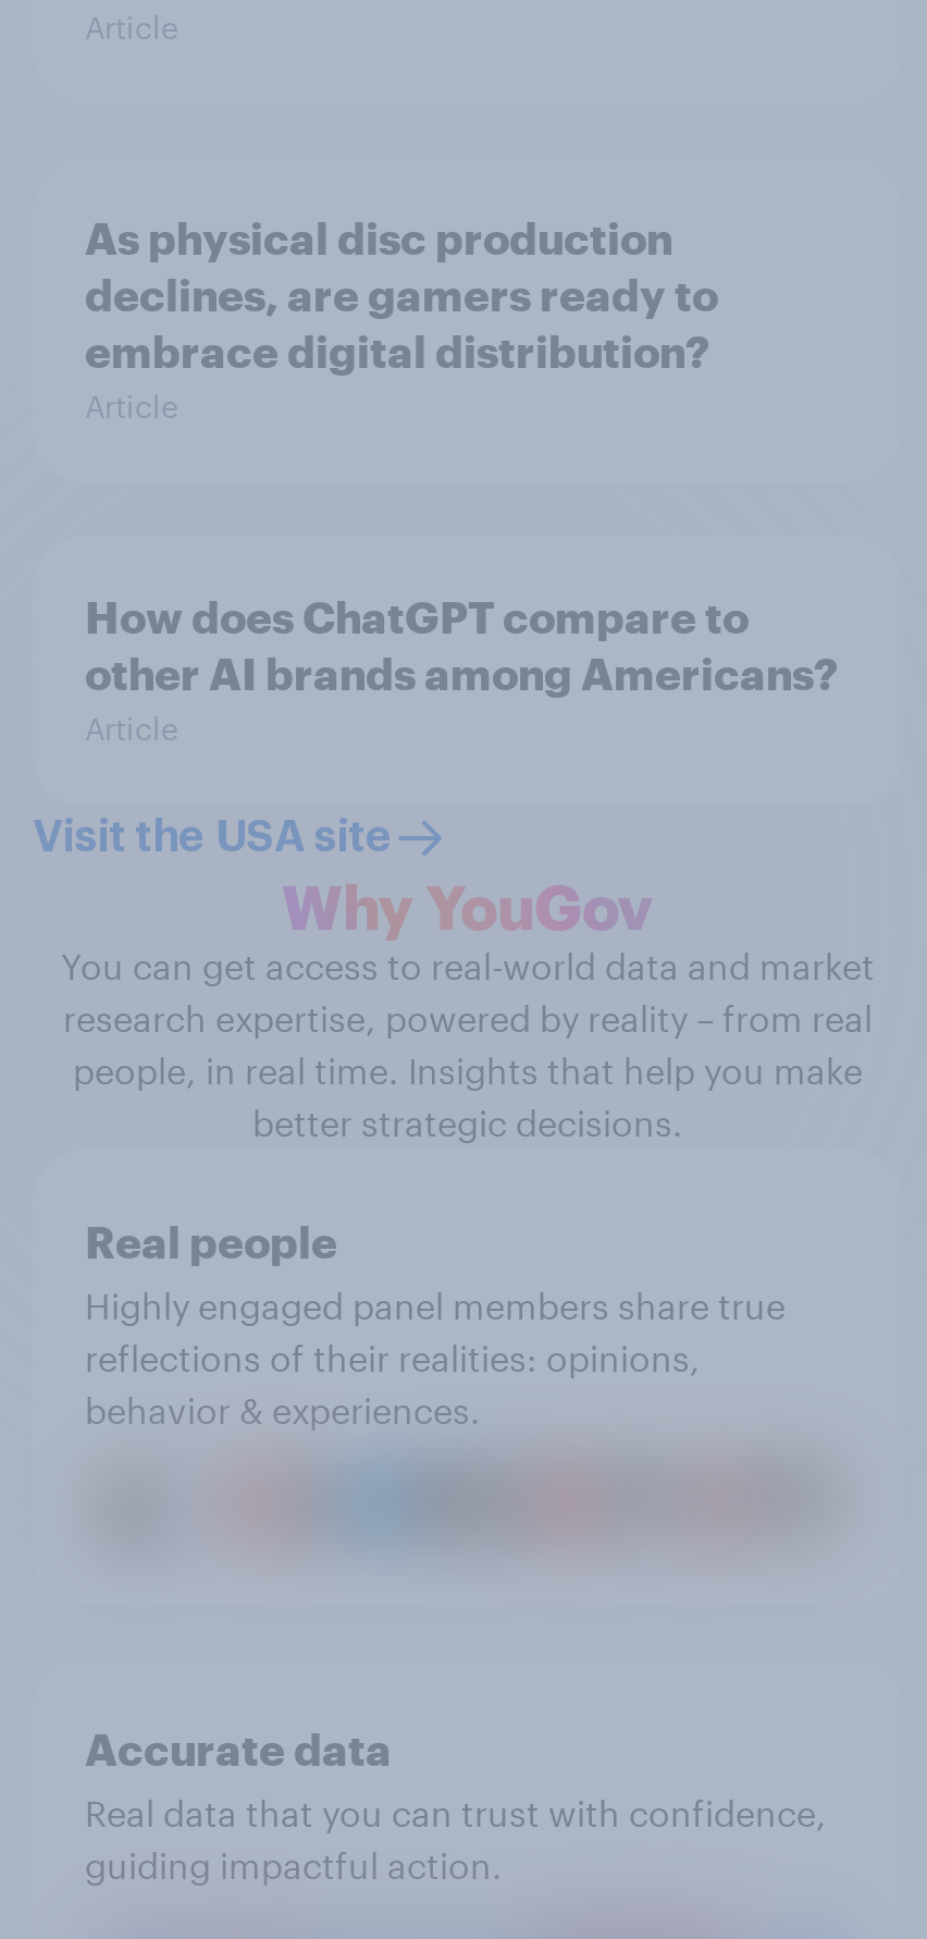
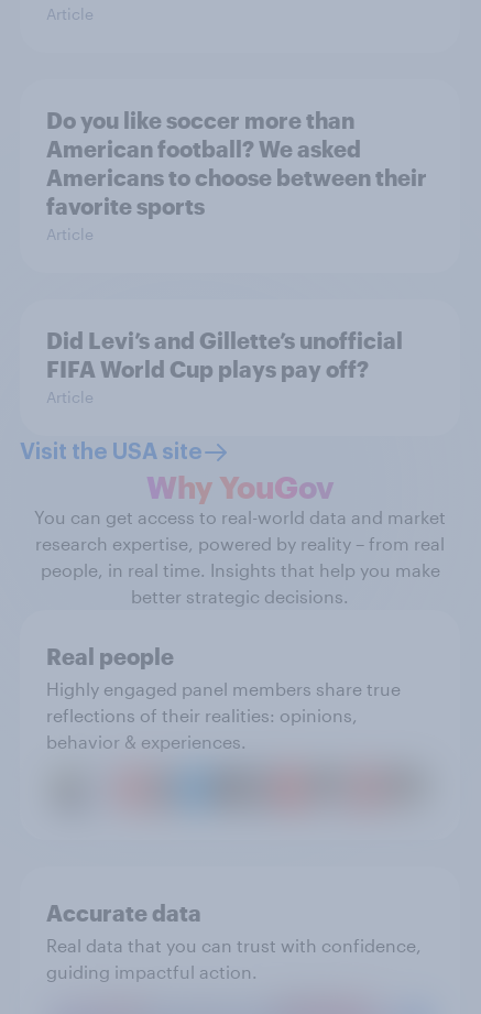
- As physical disc production
- declines, are gamers ready to
- embrace digital distribution?
+ Do you like soccer more than
+ American football? We asked
+ Americans to choose between their
+ favorite sports

- How does ChatGPT compare to
- other AI brands among Americans?
+ Did Levi’s and Gillette’s unofficial
+ FIFA World Cup plays pay off?
